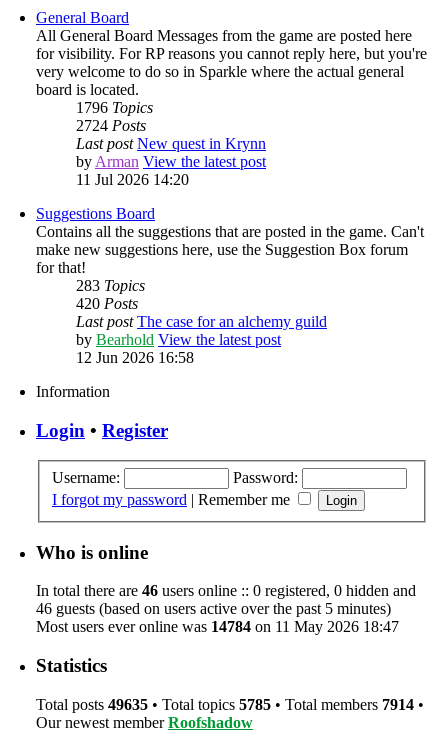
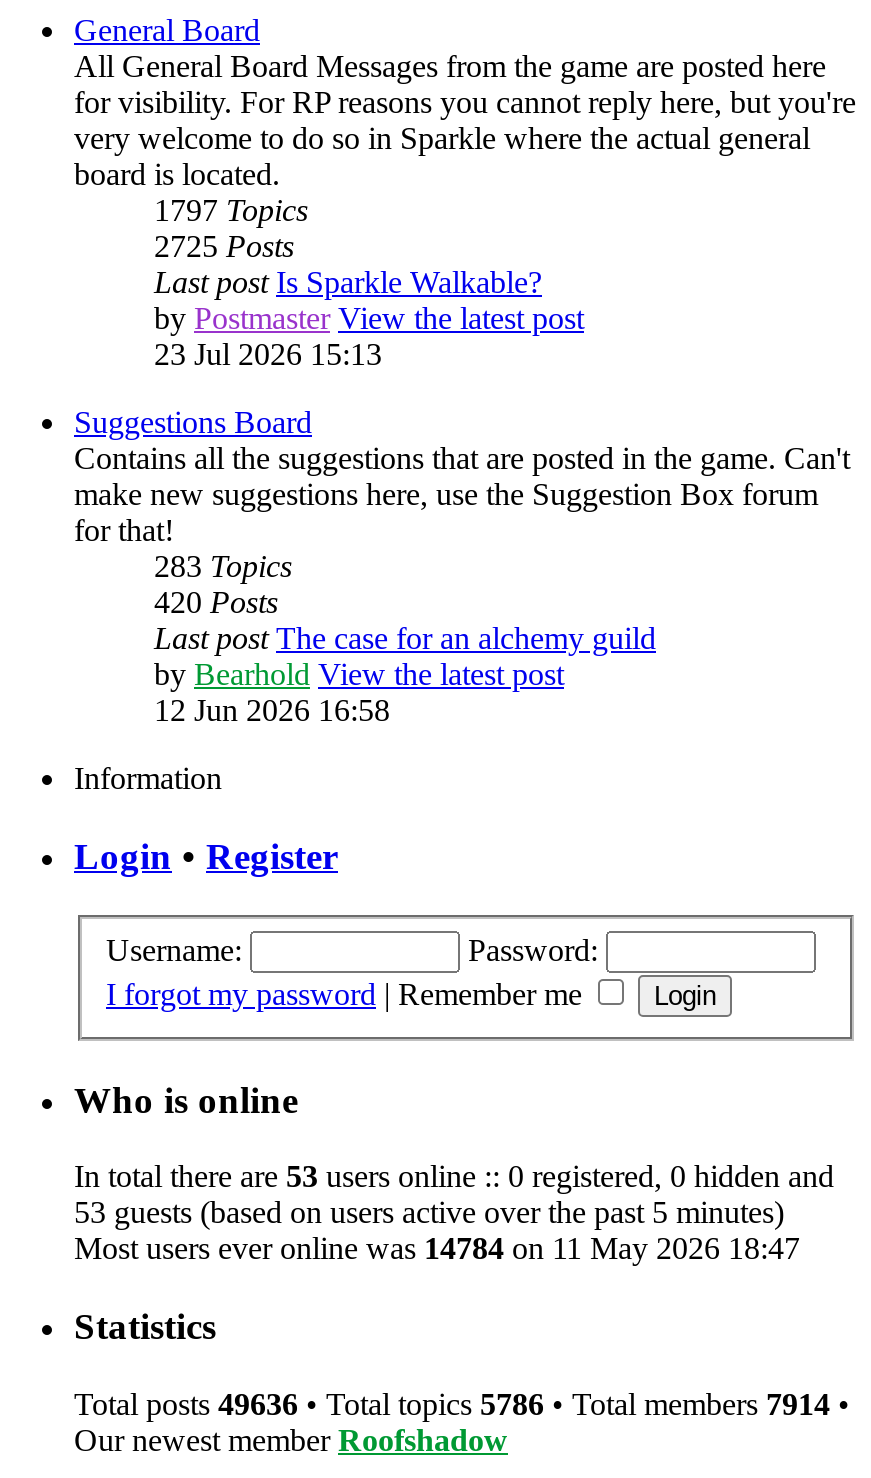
- 1796 Topics
- 2724 Posts
- Last post New quest in Krynn
- by Arman View the latest post
- 11 Jul 2026 14:20
+ 1797 Topics
+ 2725 Posts
+ Last post Is Sparkle Walkable?
+ by Postmaster View the latest post
+ 23 Jul 2026 15:13

- In total there are 46 users online :: 0 registered, 0 hidden and
+ In total there are 53 users online :: 0 registered, 0 hidden and

- 46 guests (based on users active over the past 5 minutes)
+ 53 guests (based on users active over the past 5 minutes)

- Total posts 49635 • Total topics 5785 • Total members 7914 •
+ Total posts 49636 • Total topics 5786 • Total members 7914 •
